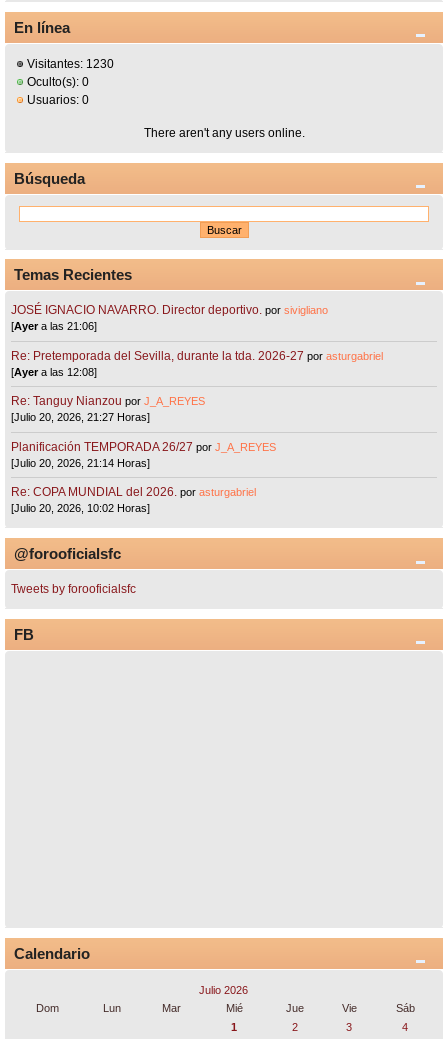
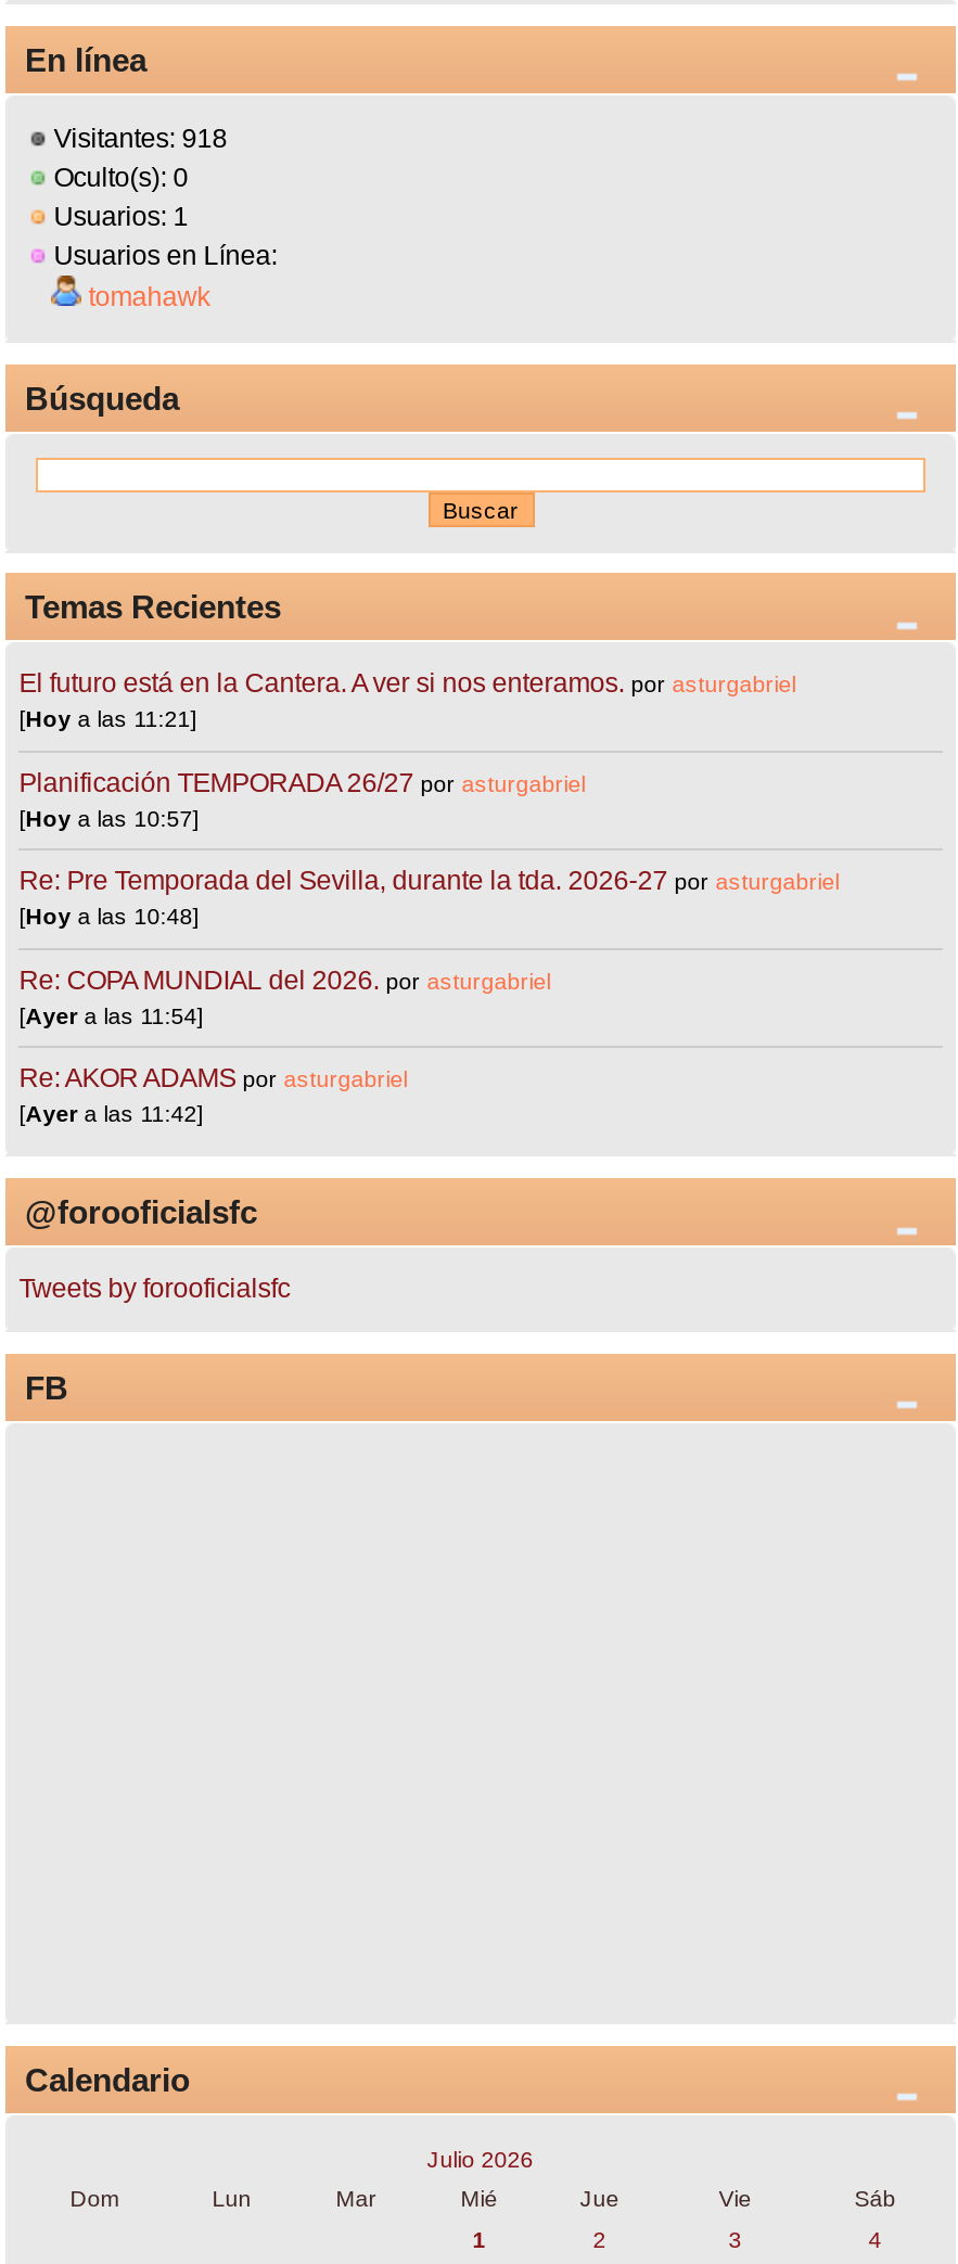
- Visitantes: 1230
+ Visitantes: 918

- Usuarios: 0
- There aren't any users online.
+ Usuarios: 1
+ Usuarios en Línea:
+ tomahawk

- JOSÉ IGNACIO NAVARRO. Director deportivo. por sivigliano
- [Ayer a las 21:06]
- Re: Pretemporada del Sevilla, durante la tda. 2026-27 por asturgabriel
- [Ayer a las 12:08]
- Re: Tanguy Nianzou por J_A_REYES
- [Julio 20, 2026, 21:27 Horas]
- Planificación TEMPORADA 26/27 por J_A_REYES
- [Julio 20, 2026, 21:14 Horas]
+ El futuro está en la Cantera. A ver si nos enteramos. por asturgabriel
+ [Hoy a las 11:21]
+ Planificación TEMPORADA 26/27 por asturgabriel
+ [Hoy a las 10:57]
+ Re: Pre Temporada del Sevilla, durante la tda. 2026-27 por asturgabriel
+ [Hoy a las 10:48]

moved up: Re: COPA MUNDIAL del 2026. por asturgabriel

- [Julio 20, 2026, 10:02 Horas]
+ [Ayer a las 11:54]
+ Re: AKOR ADAMS por asturgabriel
+ [Ayer a las 11:42]
